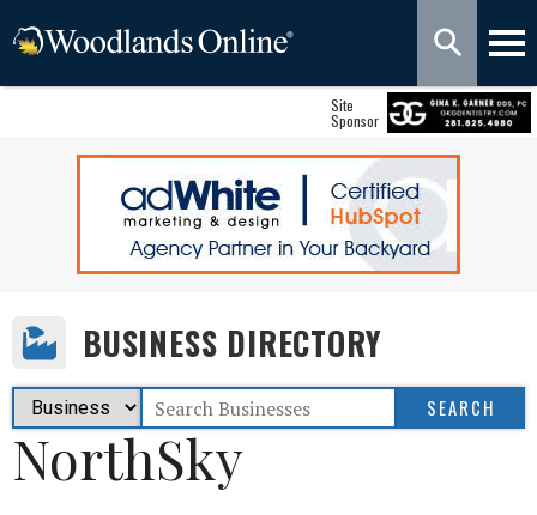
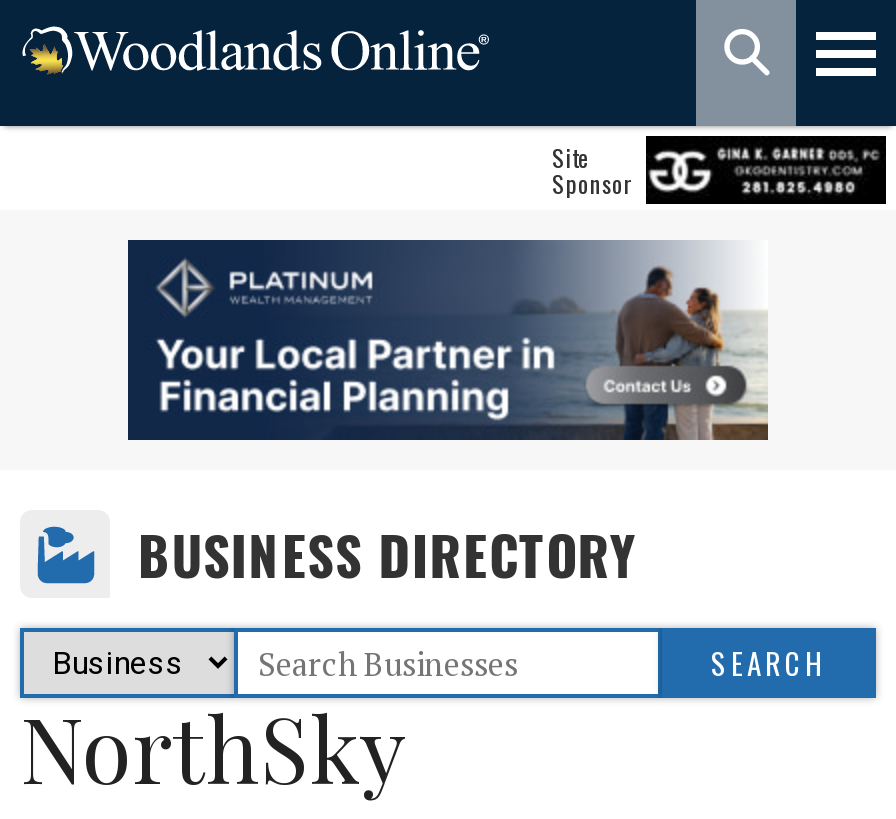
- [image]
+ [image]
